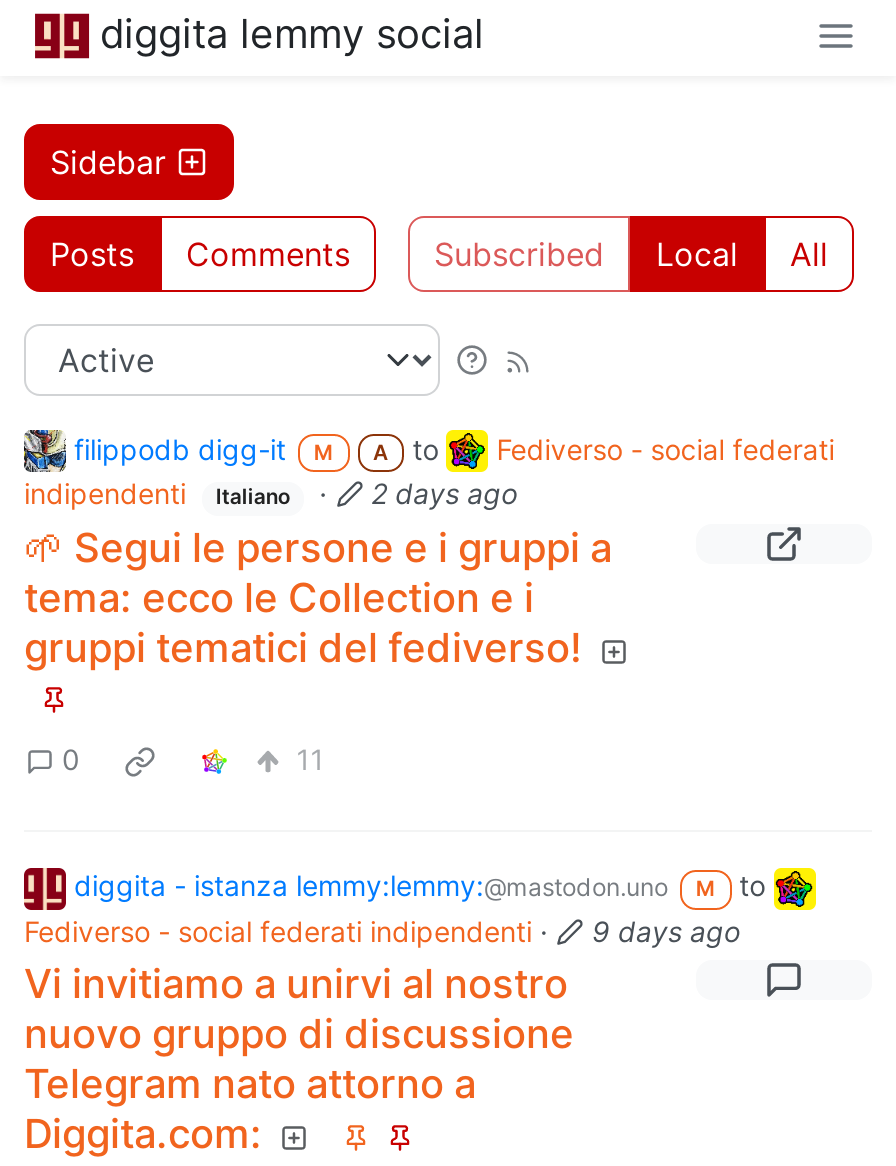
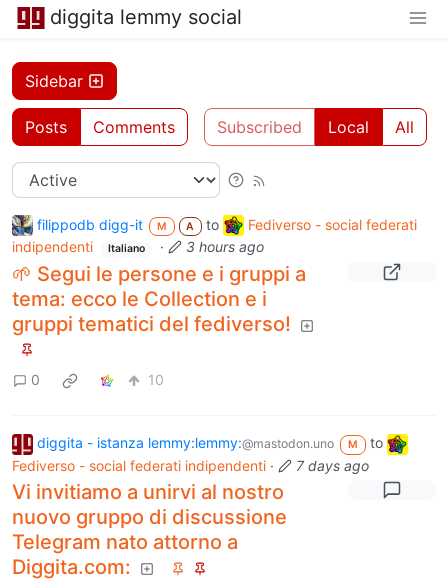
- 2 days ago
+ 3 hours ago

- 11
+ 10

- Fediverso - social federati indipendenti · 9 days ago
+ Fediverso - social federati indipendenti · 7 days ago
